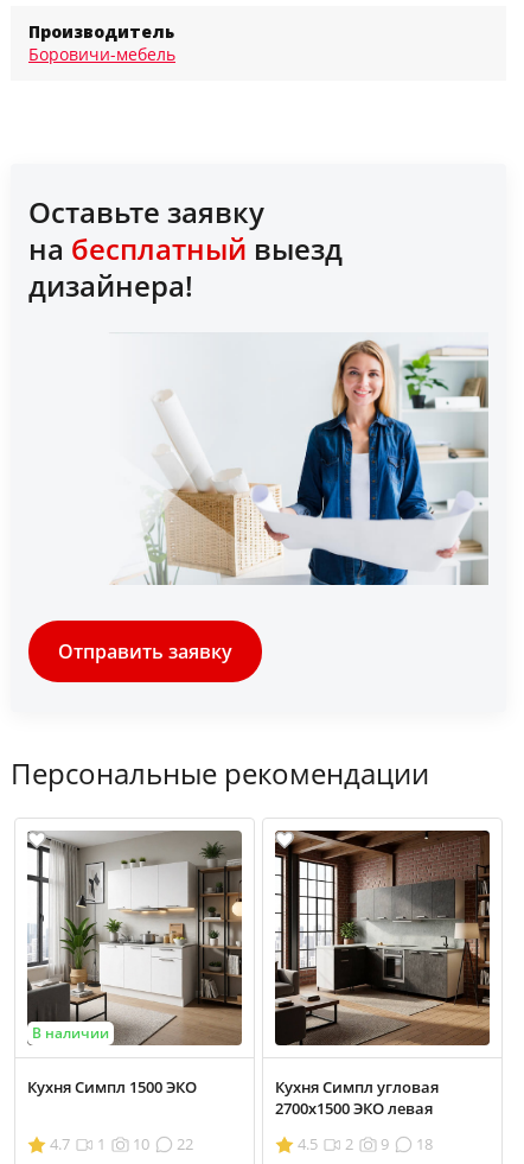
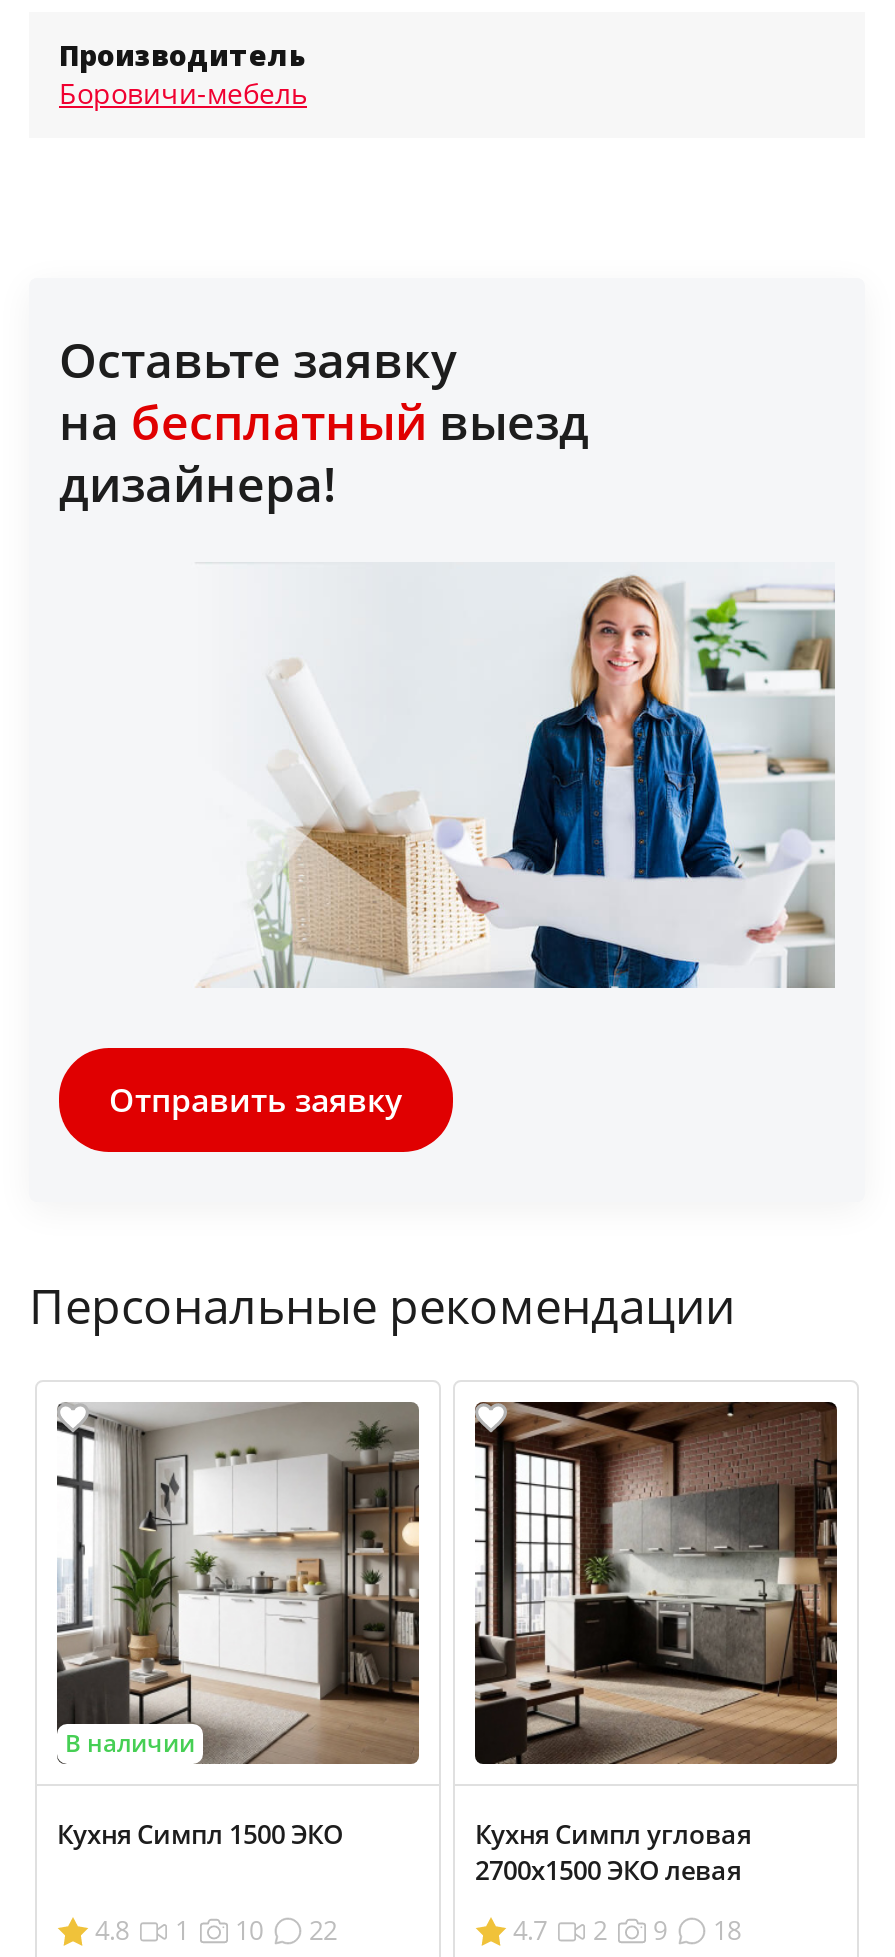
- 4.7 1 10 22
+ 4.8 1 10 22

- 4.5 2 9 18
+ 4.7 2 9 18
